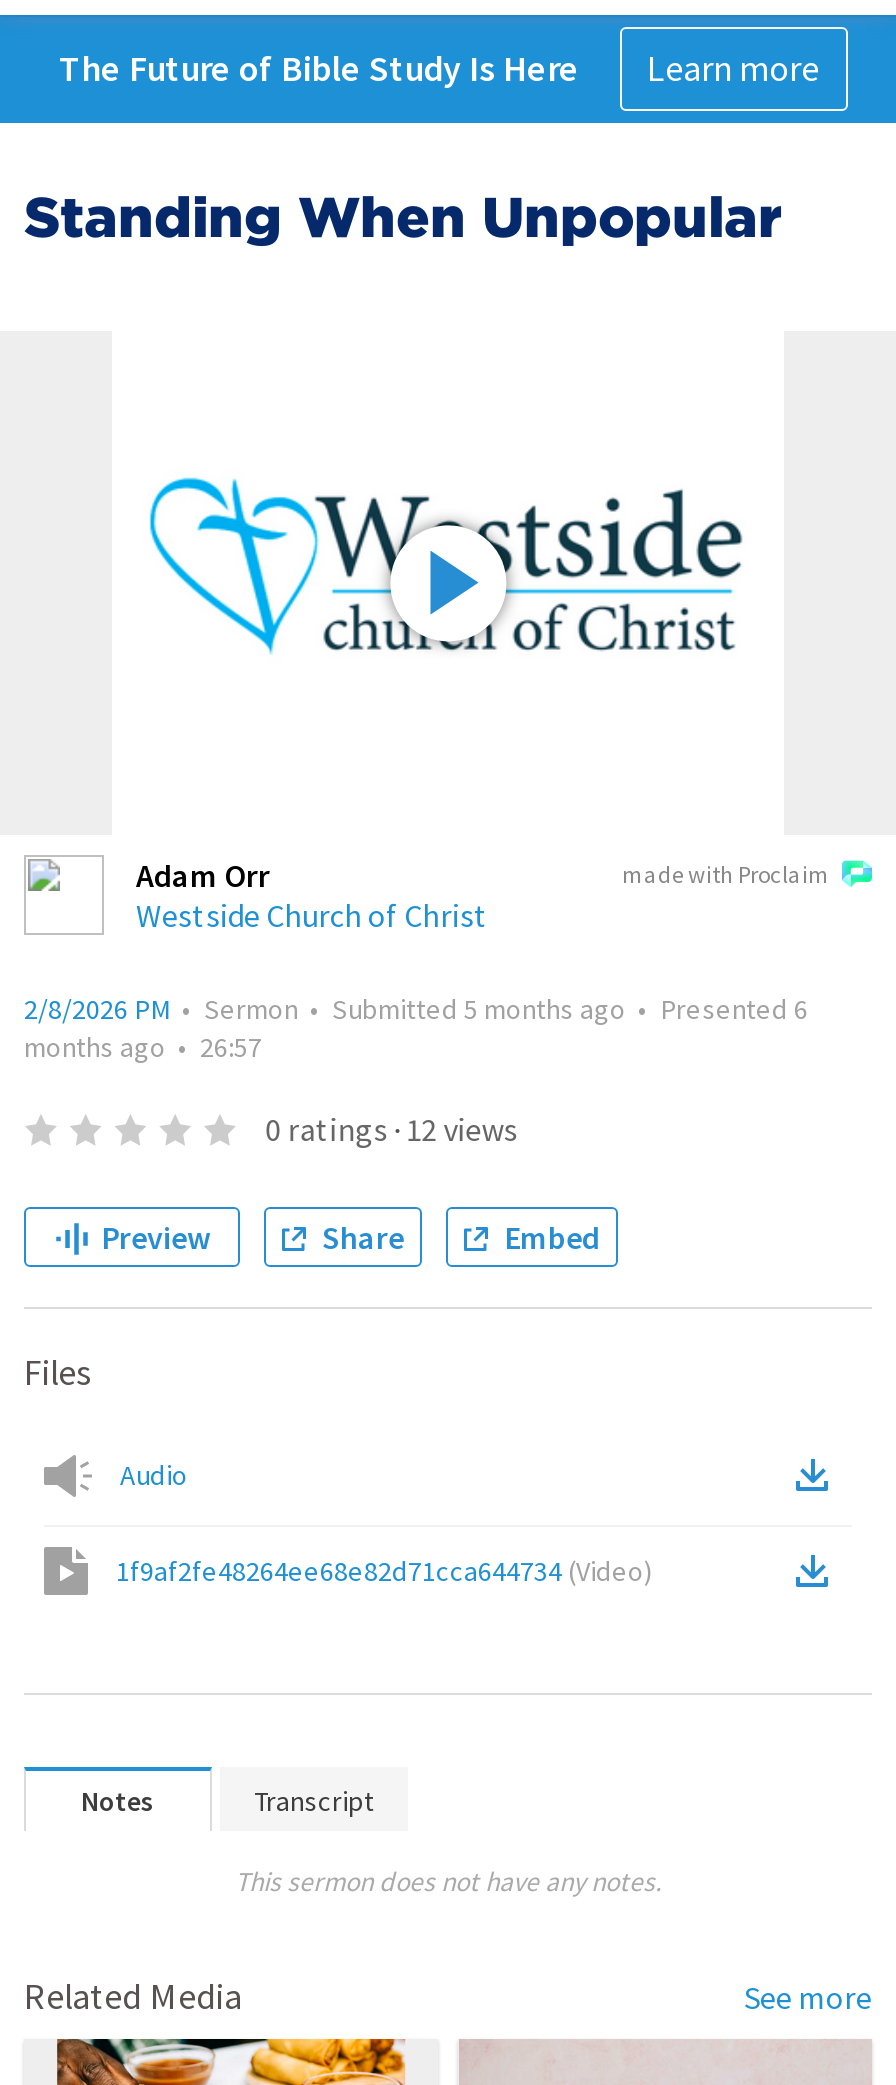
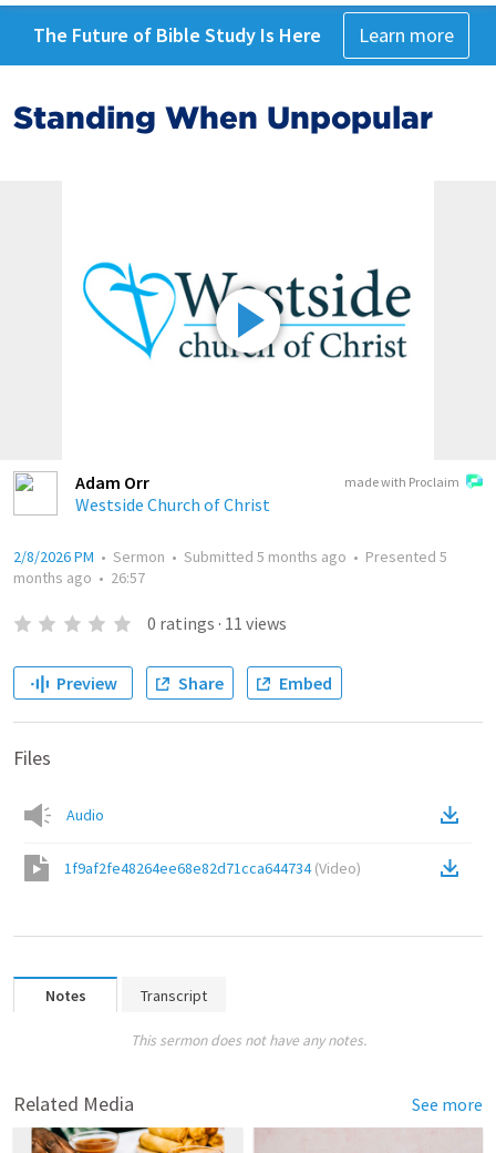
- 2/8/2026 PM • Sermon • Submitted 5 months ago • Presented 6
+ 2/8/2026 PM • Sermon • Submitted 5 months ago • Presented 5

- 0 ratings · 12 views
+ 0 ratings · 11 views
